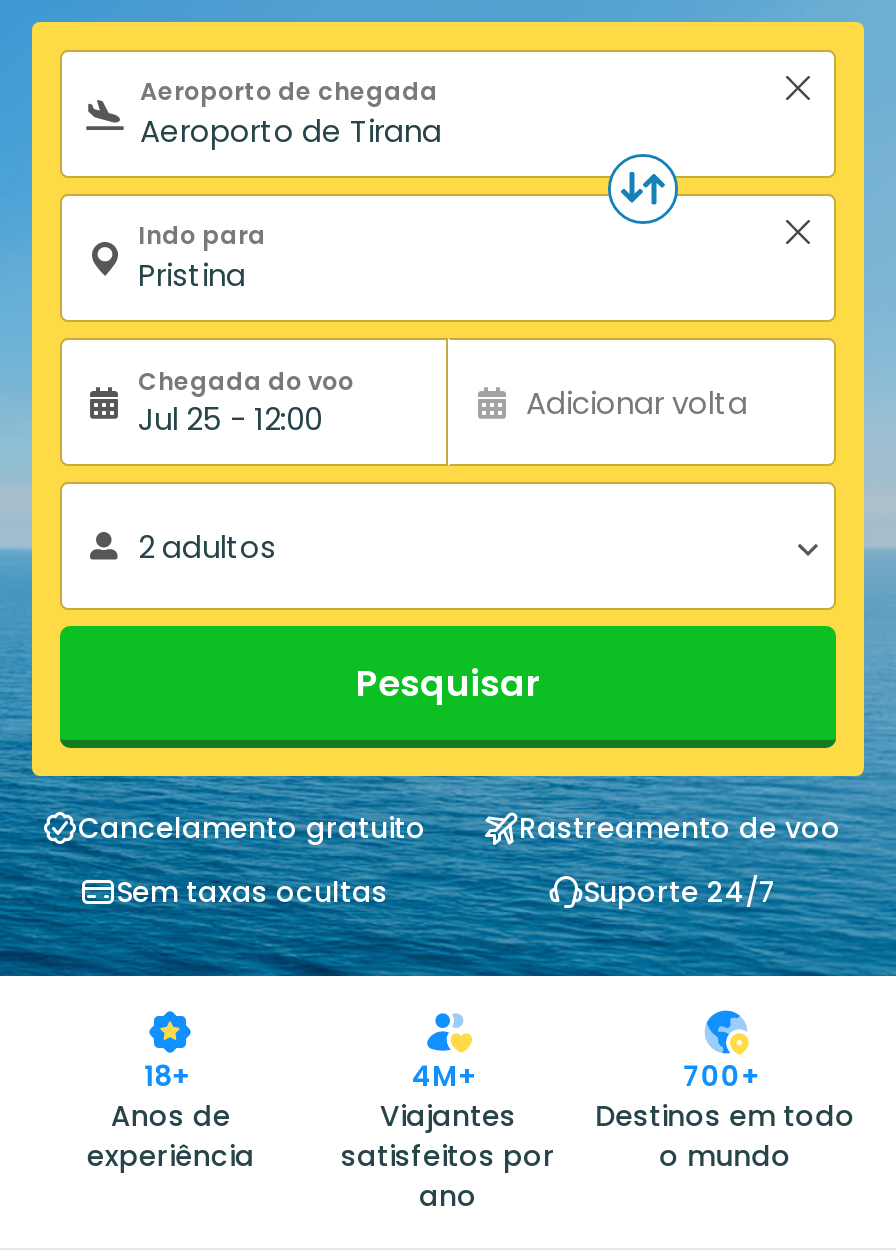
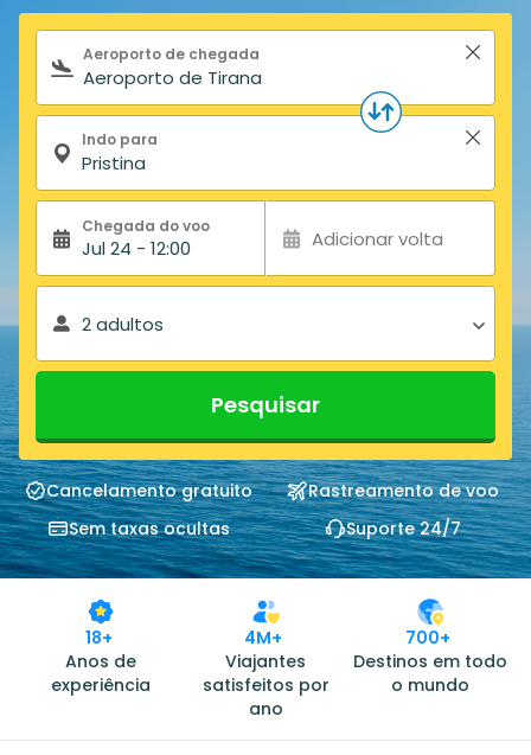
- Jul 25 - 12:00
+ Jul 24 - 12:00
